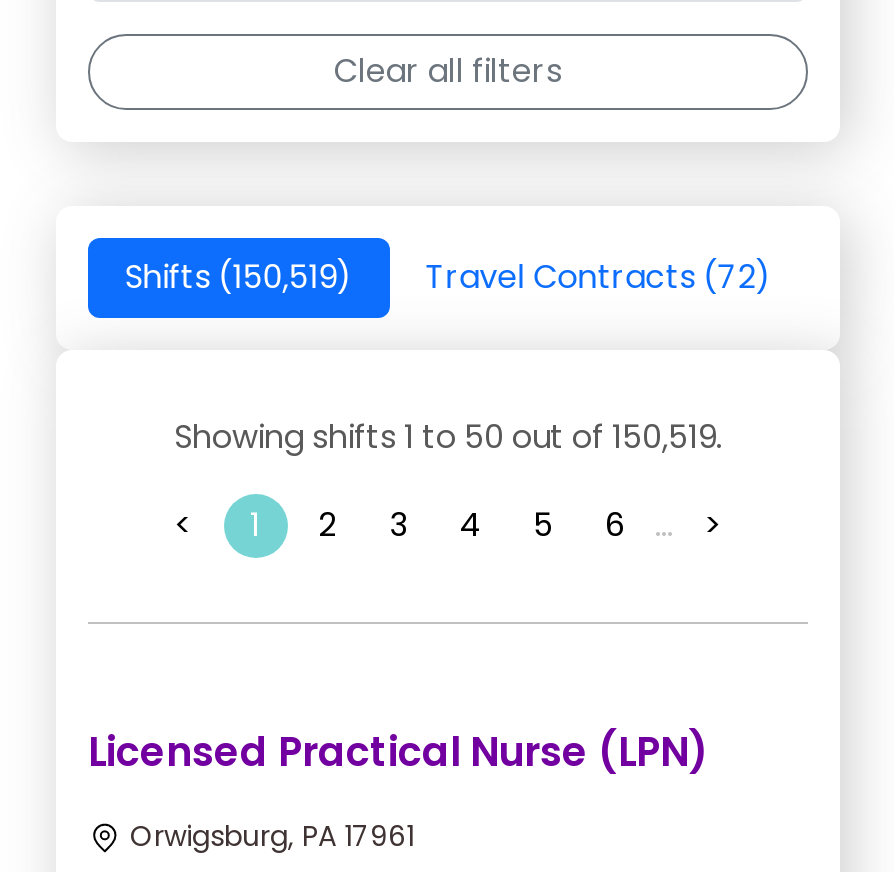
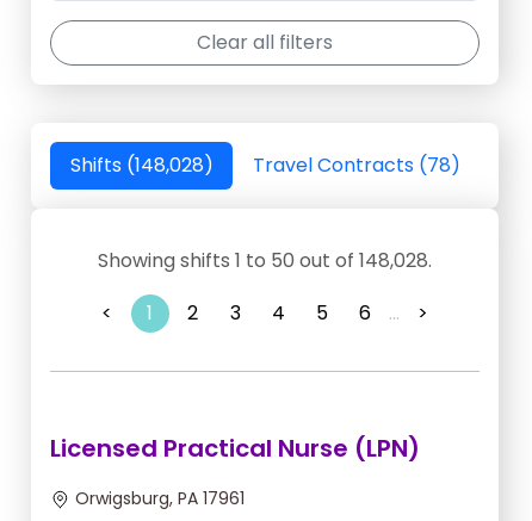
- Shifts (150,519)
+ Shifts (148,028)

- Travel Contracts (72)
+ Travel Contracts (78)

- Showing shifts 1 to 50 out of 150,519.
+ Showing shifts 1 to 50 out of 148,028.
